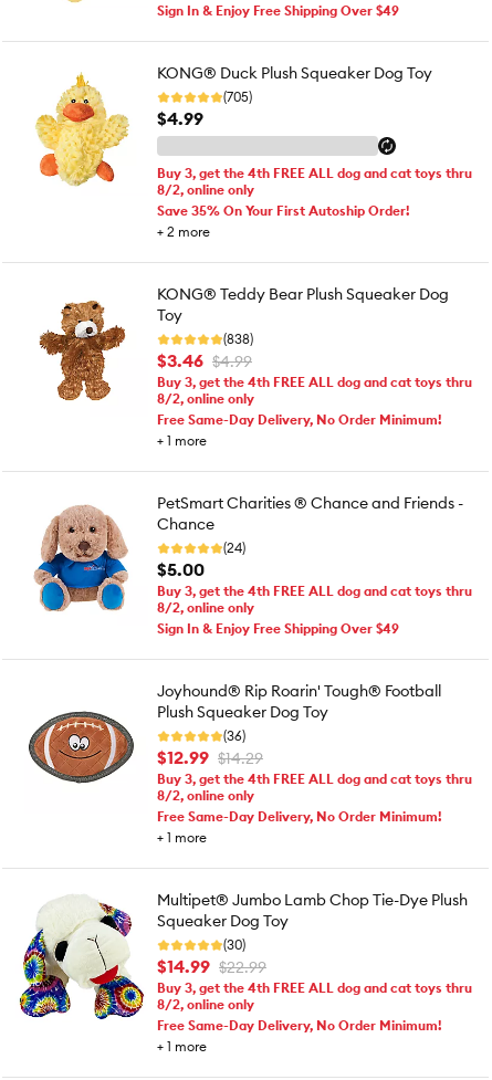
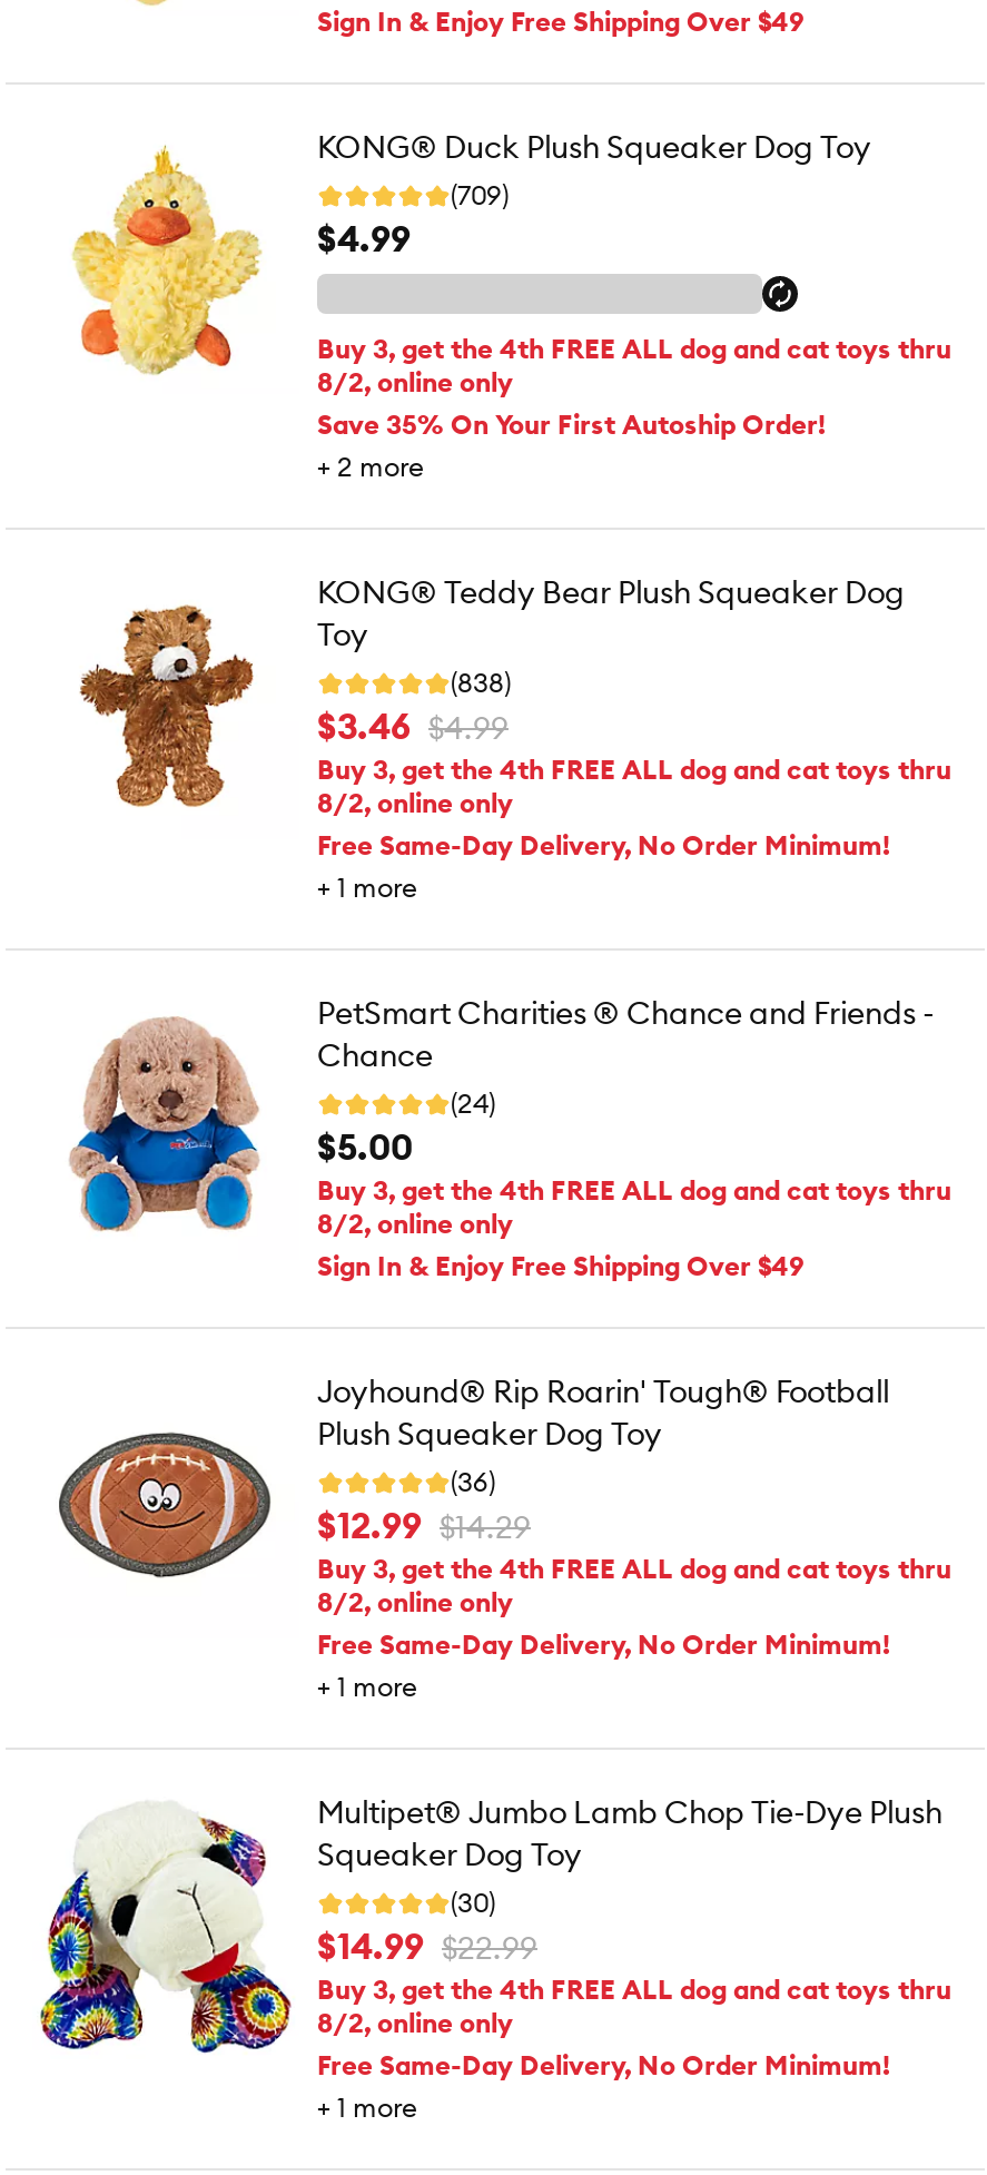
- (705)
+ (709)
